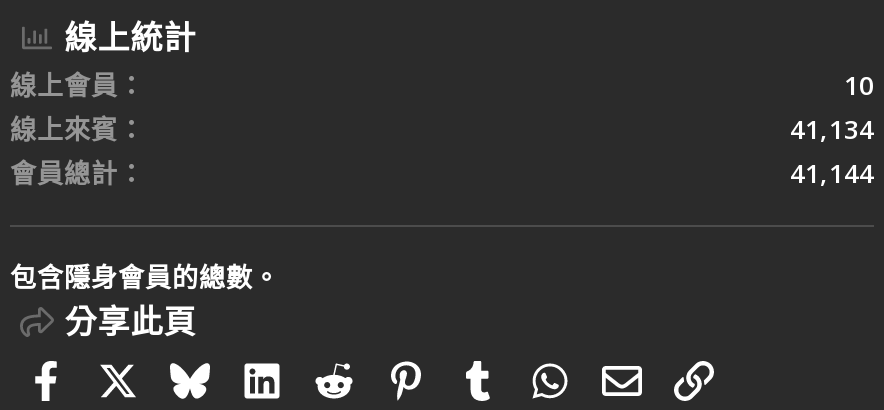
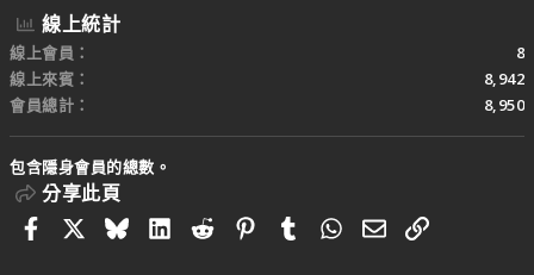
- 10
+ 8

- 41,134
+ 8,942

- 41,144
+ 8,950
